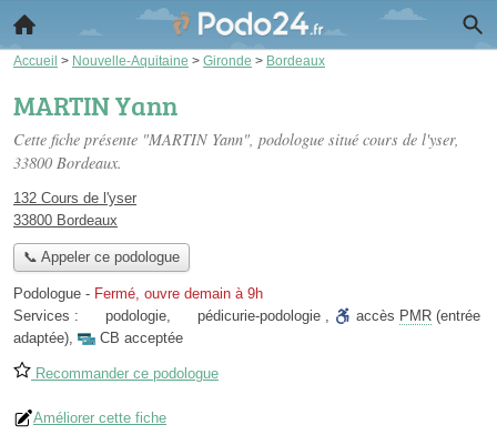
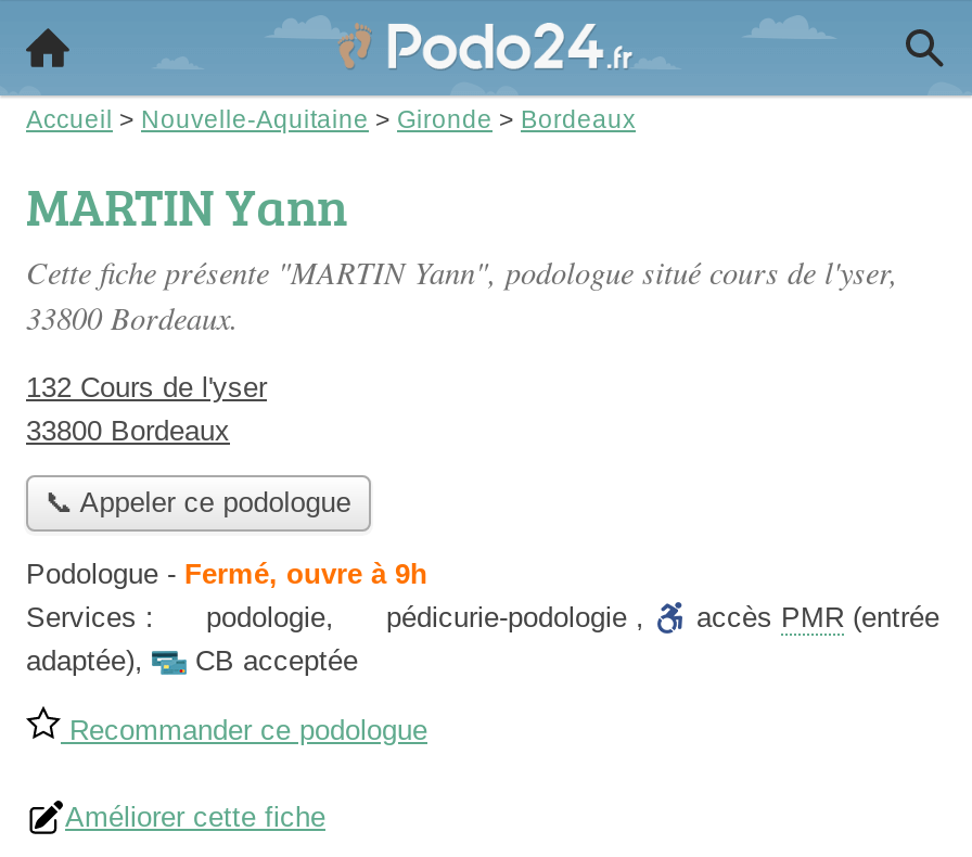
- Podologue - Fermé, ouvre demain à 9h
+ Podologue - Fermé, ouvre à 9h
